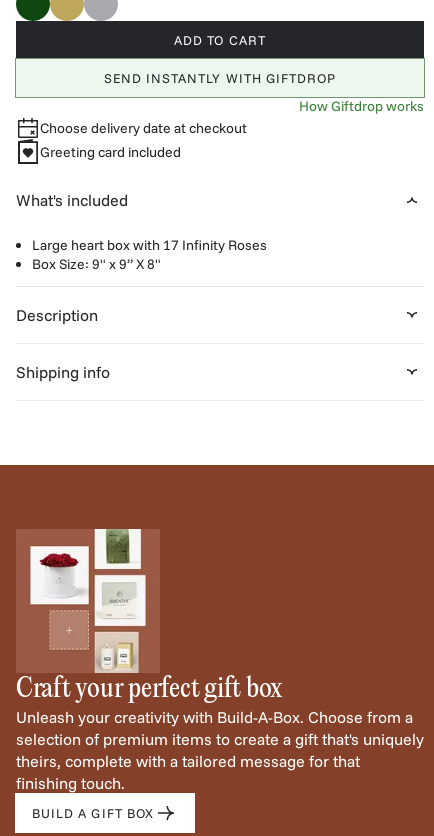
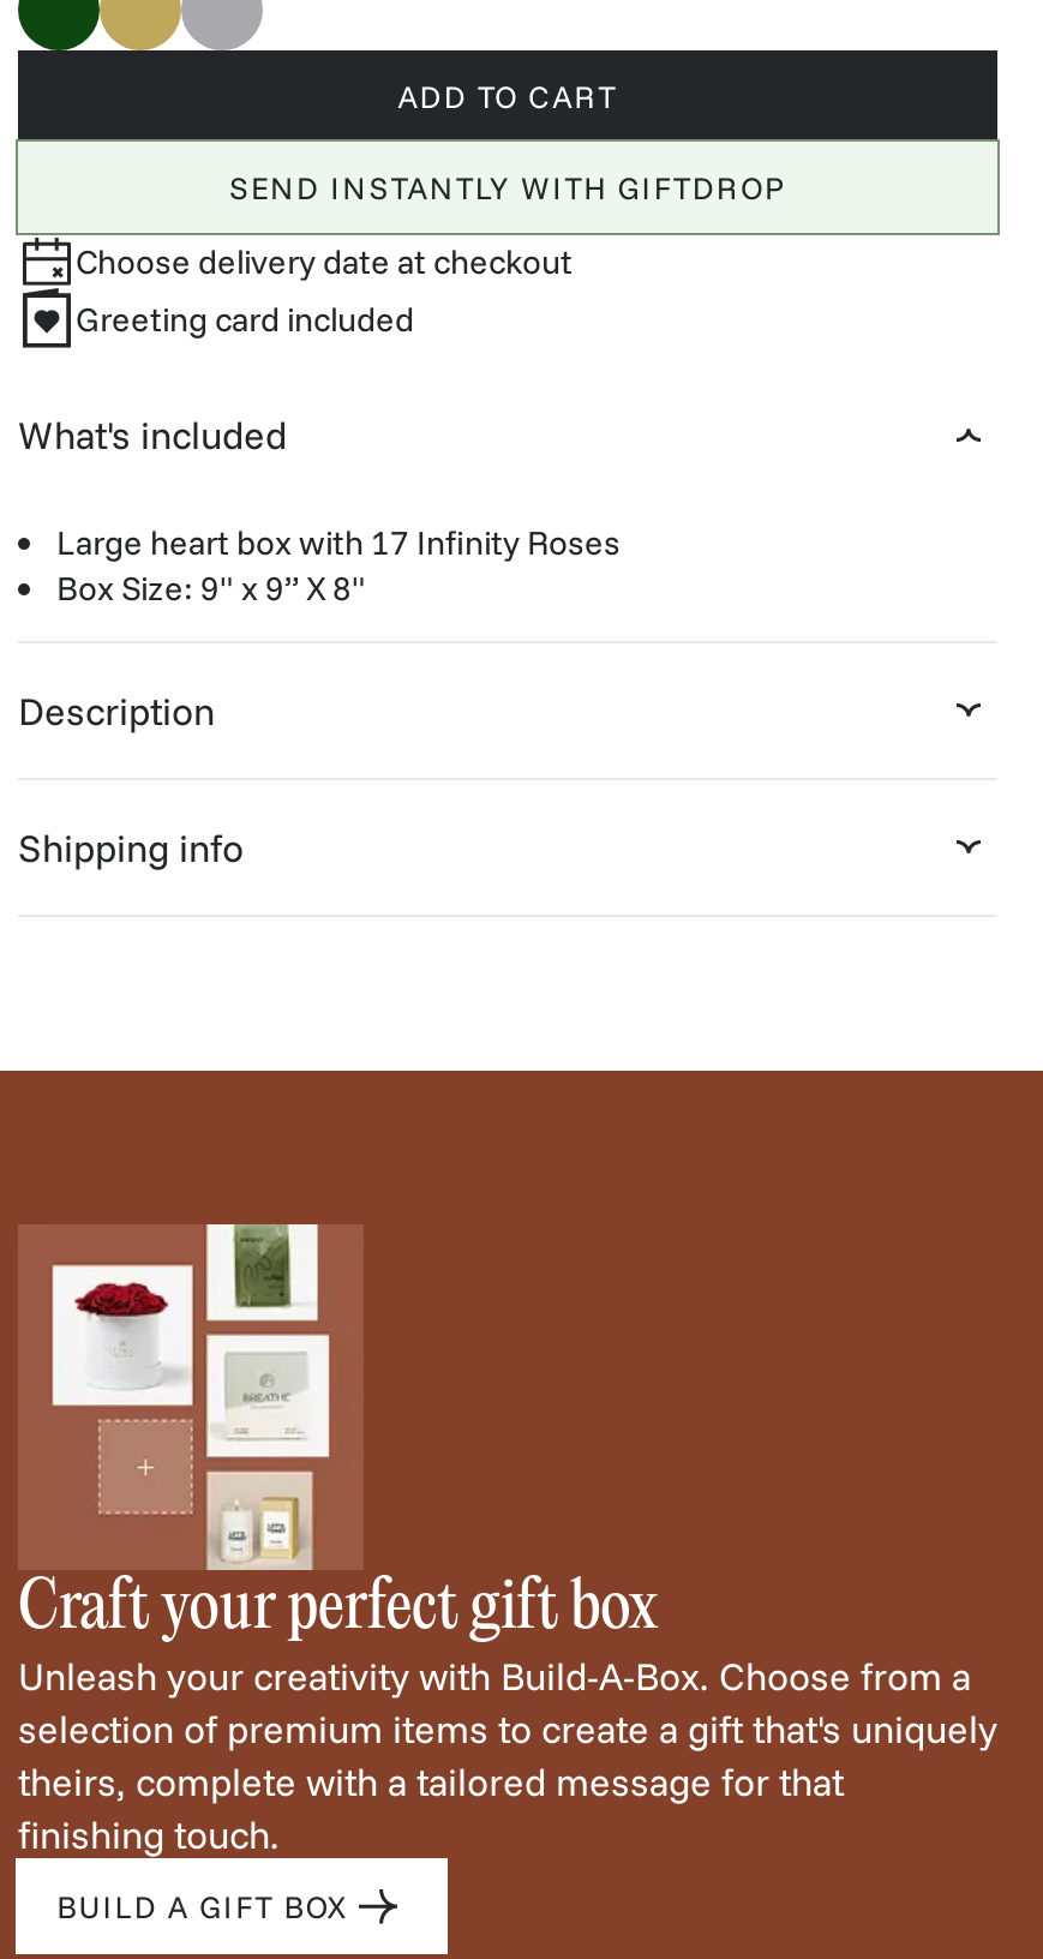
- How Giftdrop works
